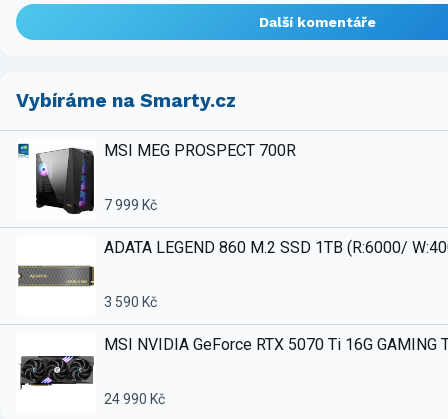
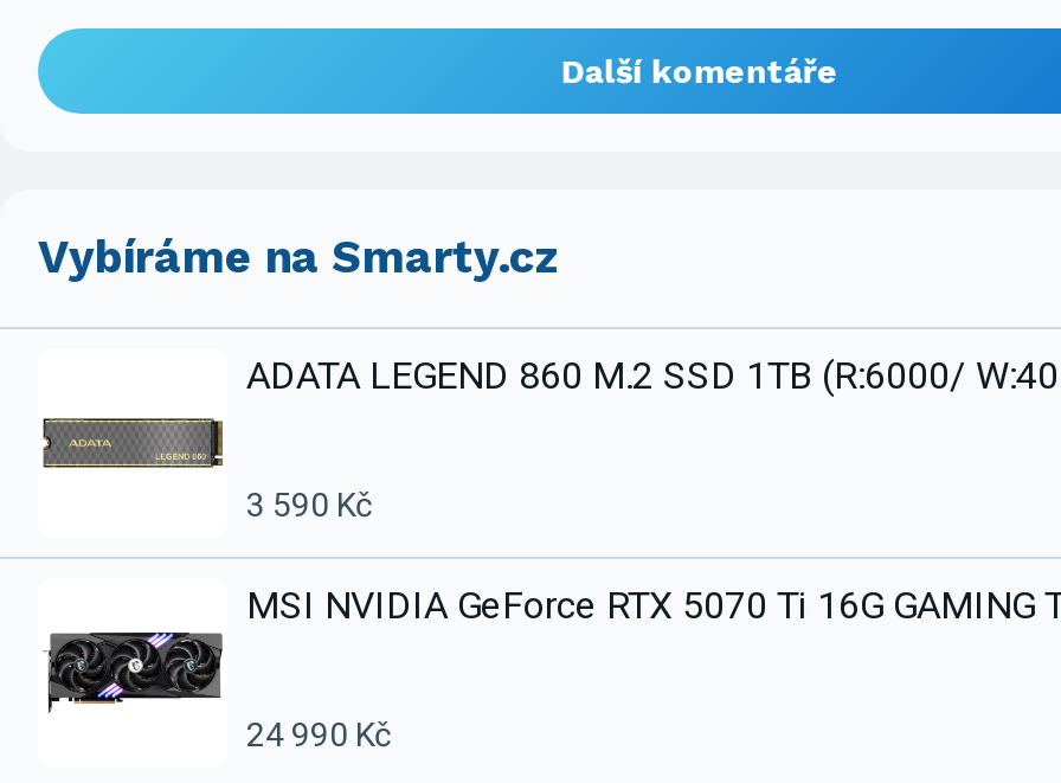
- [image]
- MSI MEG PROSPECT 700R
- 7 999 Kč
